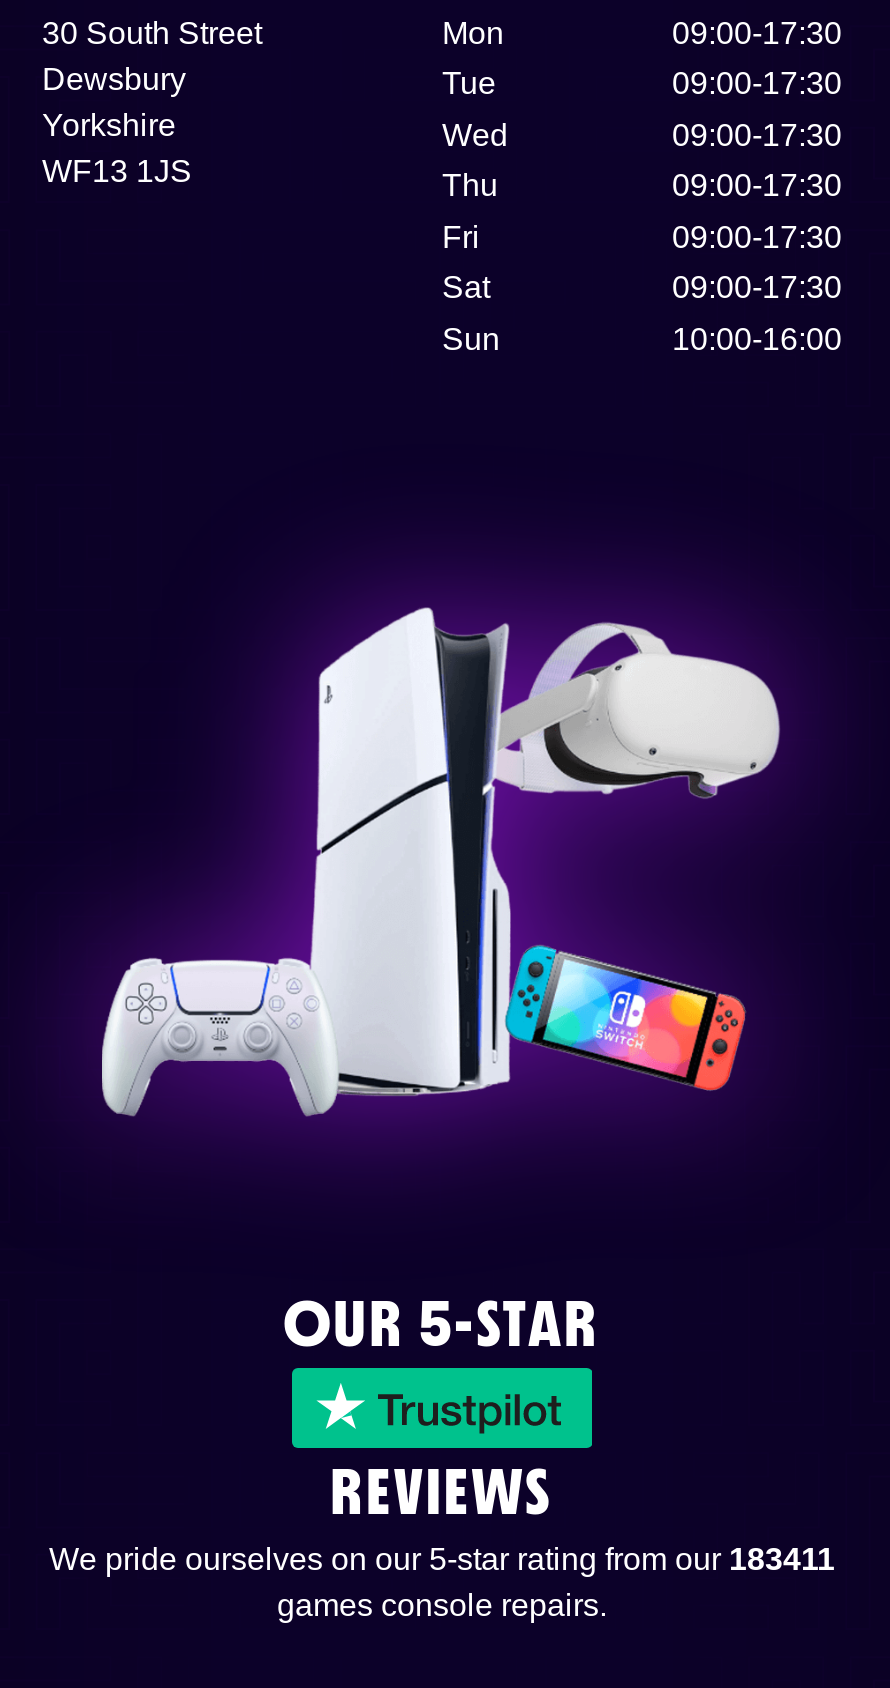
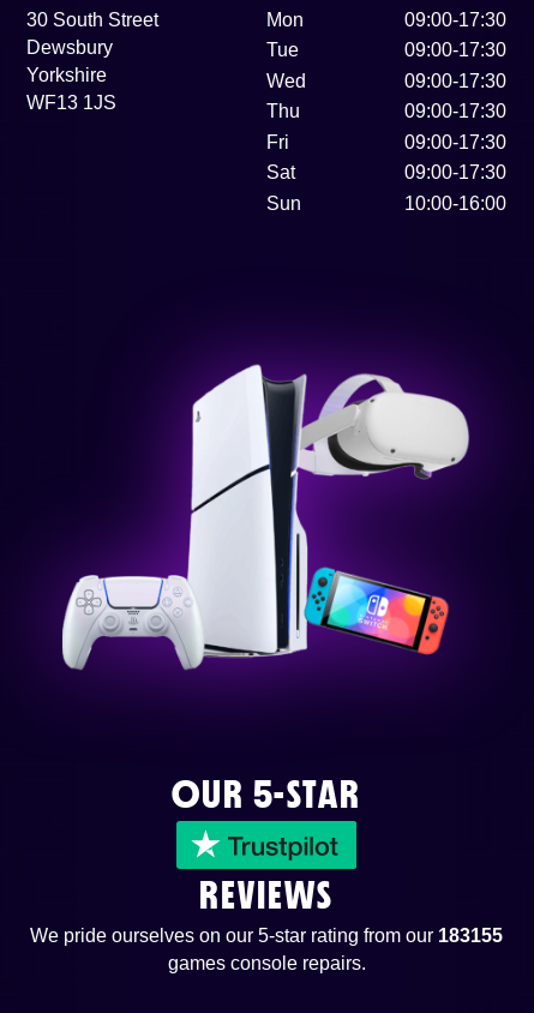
- We pride ourselves on our 5-star rating from our 183411
+ We pride ourselves on our 5-star rating from our 183155
